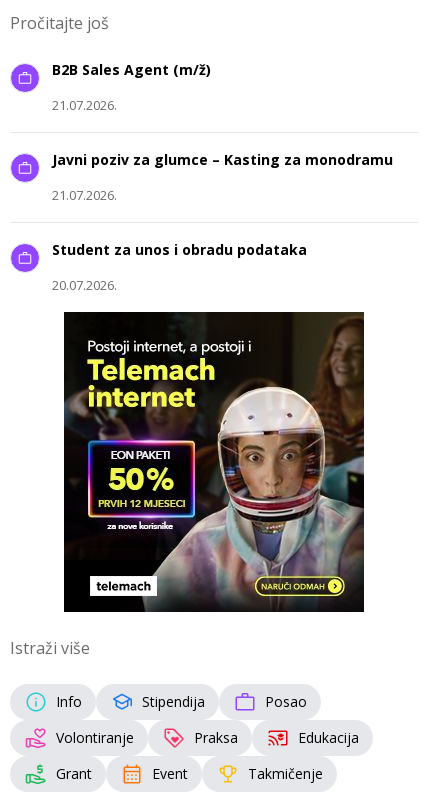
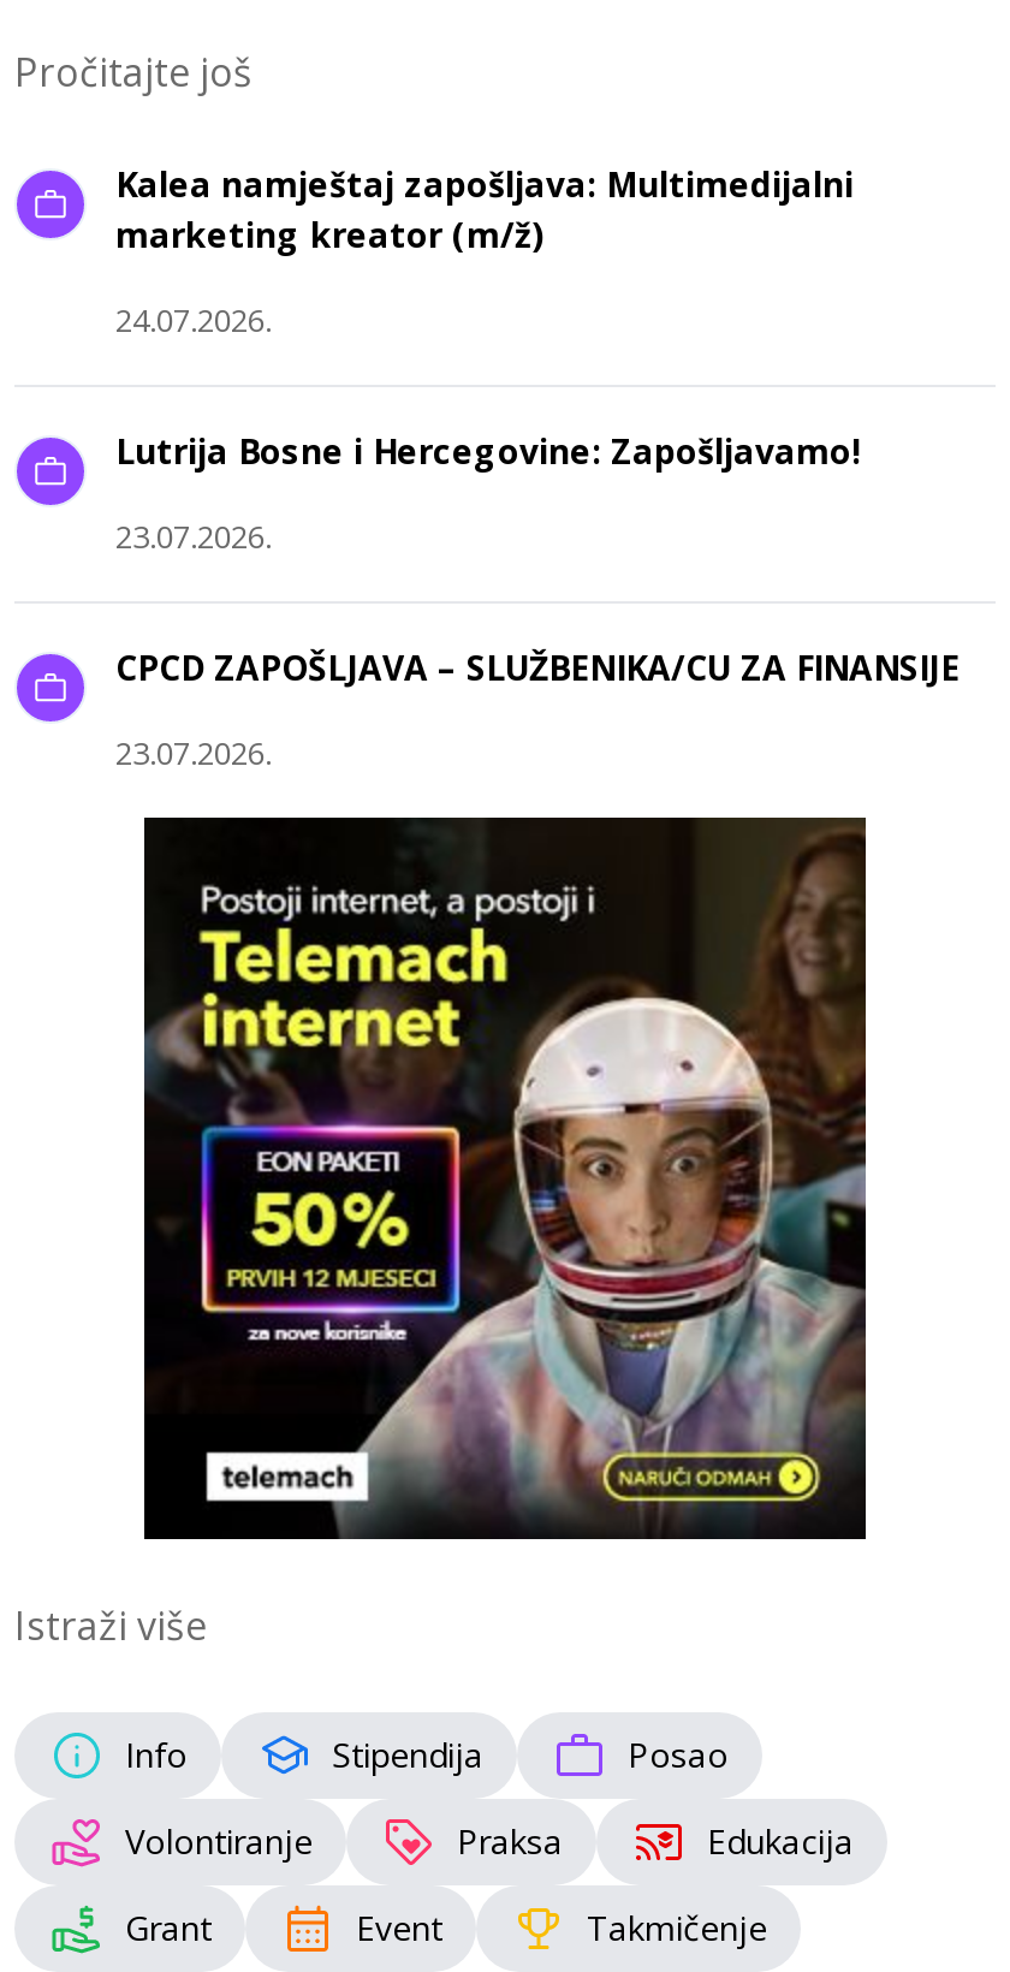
- B2B Sales Agent (m/ž)
+ Kalea namještaj zapošljava: Multimedijalni
+ marketing kreator (m/ž)

- 21.07.2026.
+ 24.07.2026.

- Javni poziv za glumce – Kasting za monodramu
+ Lutrija Bosne i Hercegovine: Zapošljavamo!

- 21.07.2026.
+ 23.07.2026.

- Student za unos i obradu podataka
+ CPCD ZAPOŠLJAVA – SLUŽBENIKA/CU ZA FINANSIJE

- 20.07.2026.
+ 23.07.2026.
